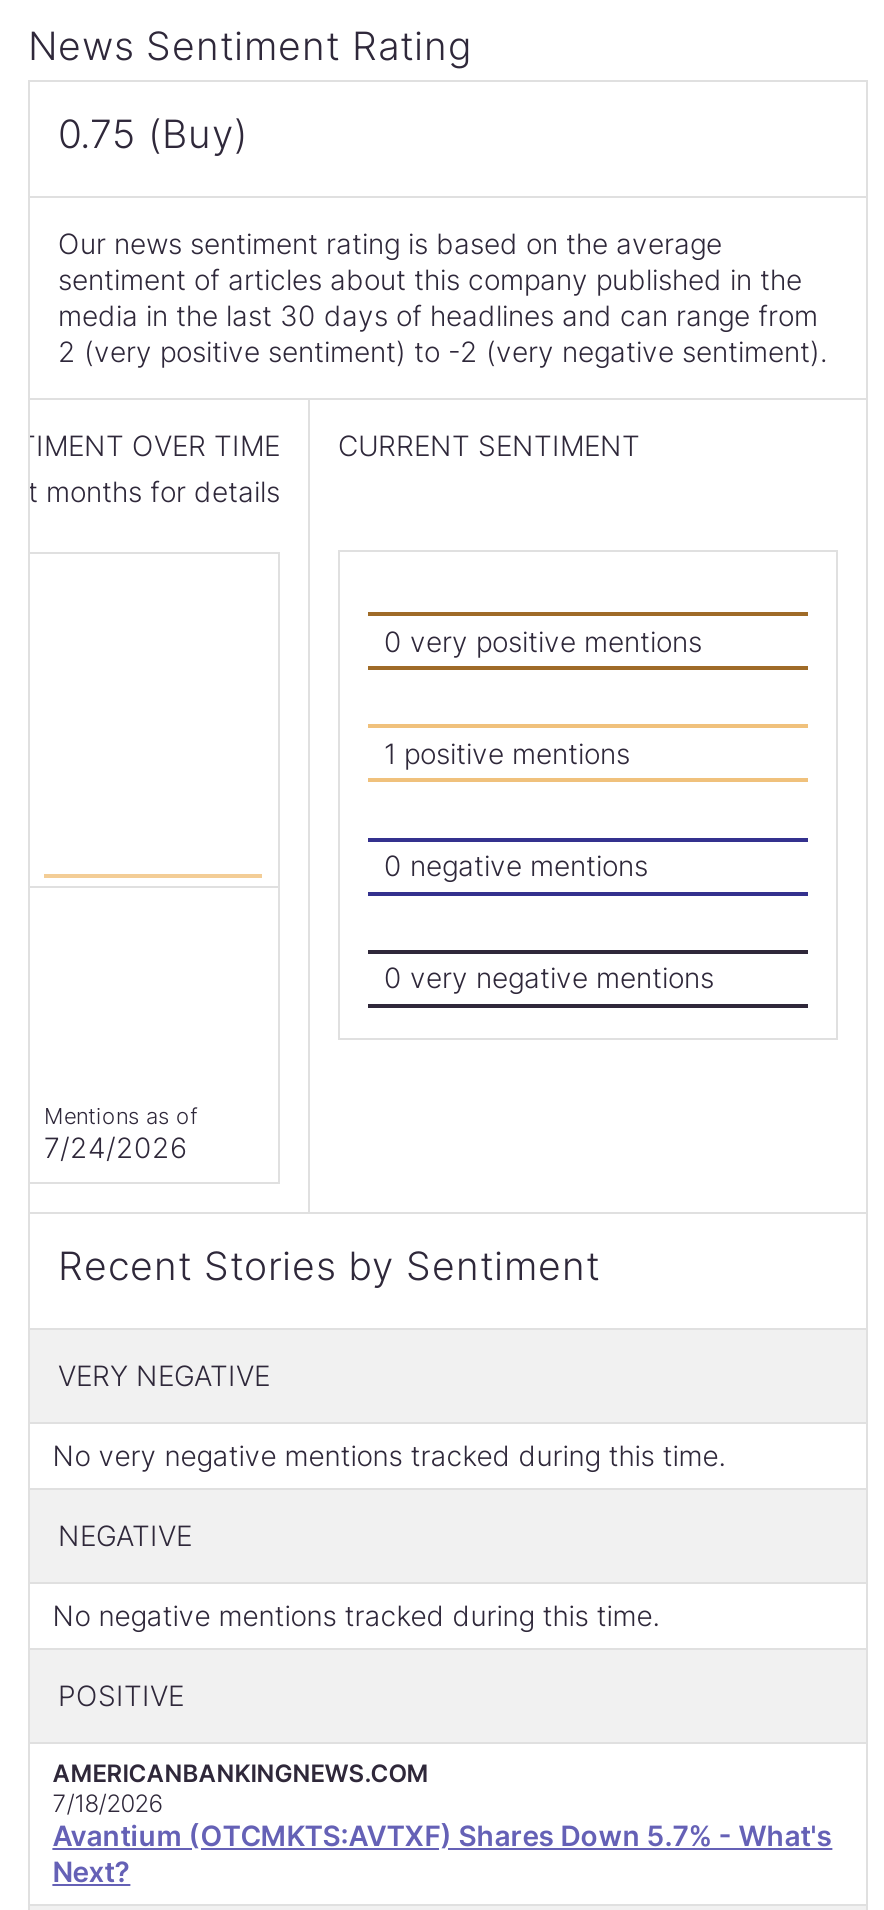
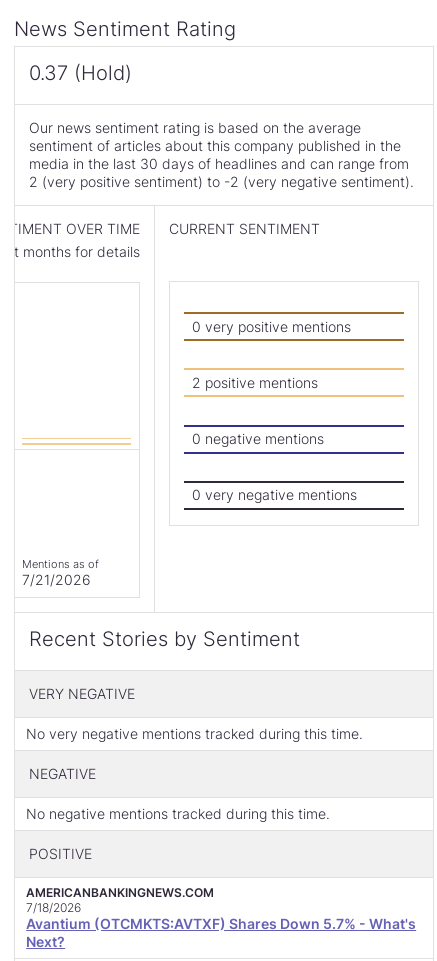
- 0.75 (Buy)
+ 0.37 (Hold)

- 1 positive mentions
+ 2 positive mentions

- 7/24/2026
+ 7/21/2026
